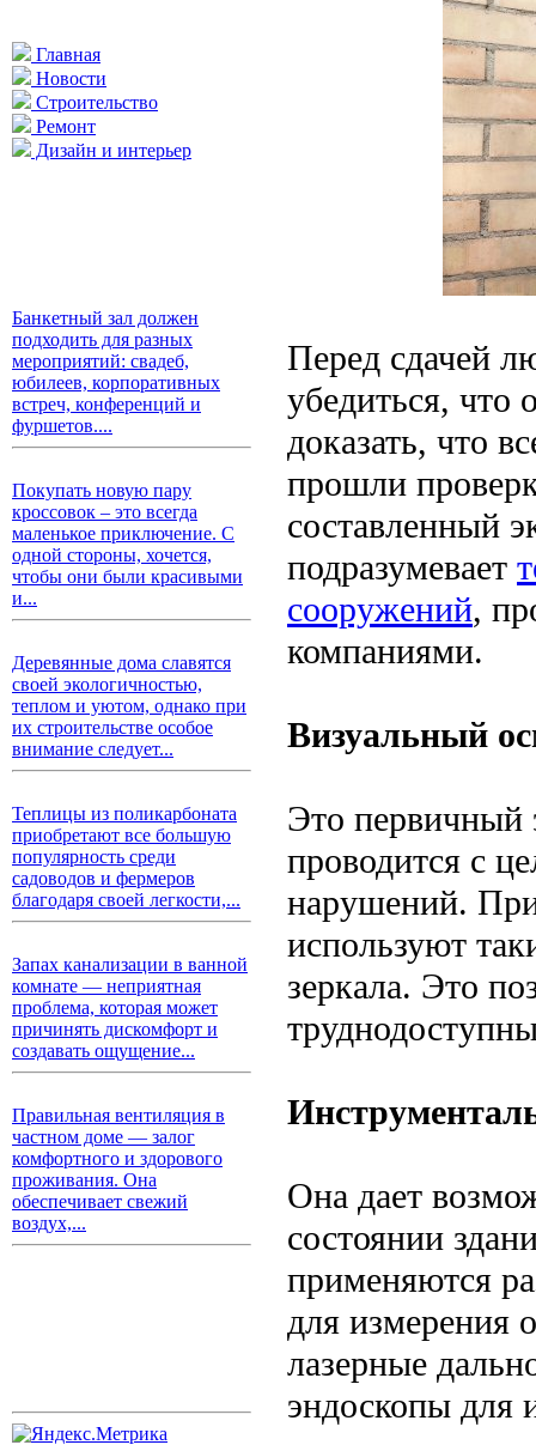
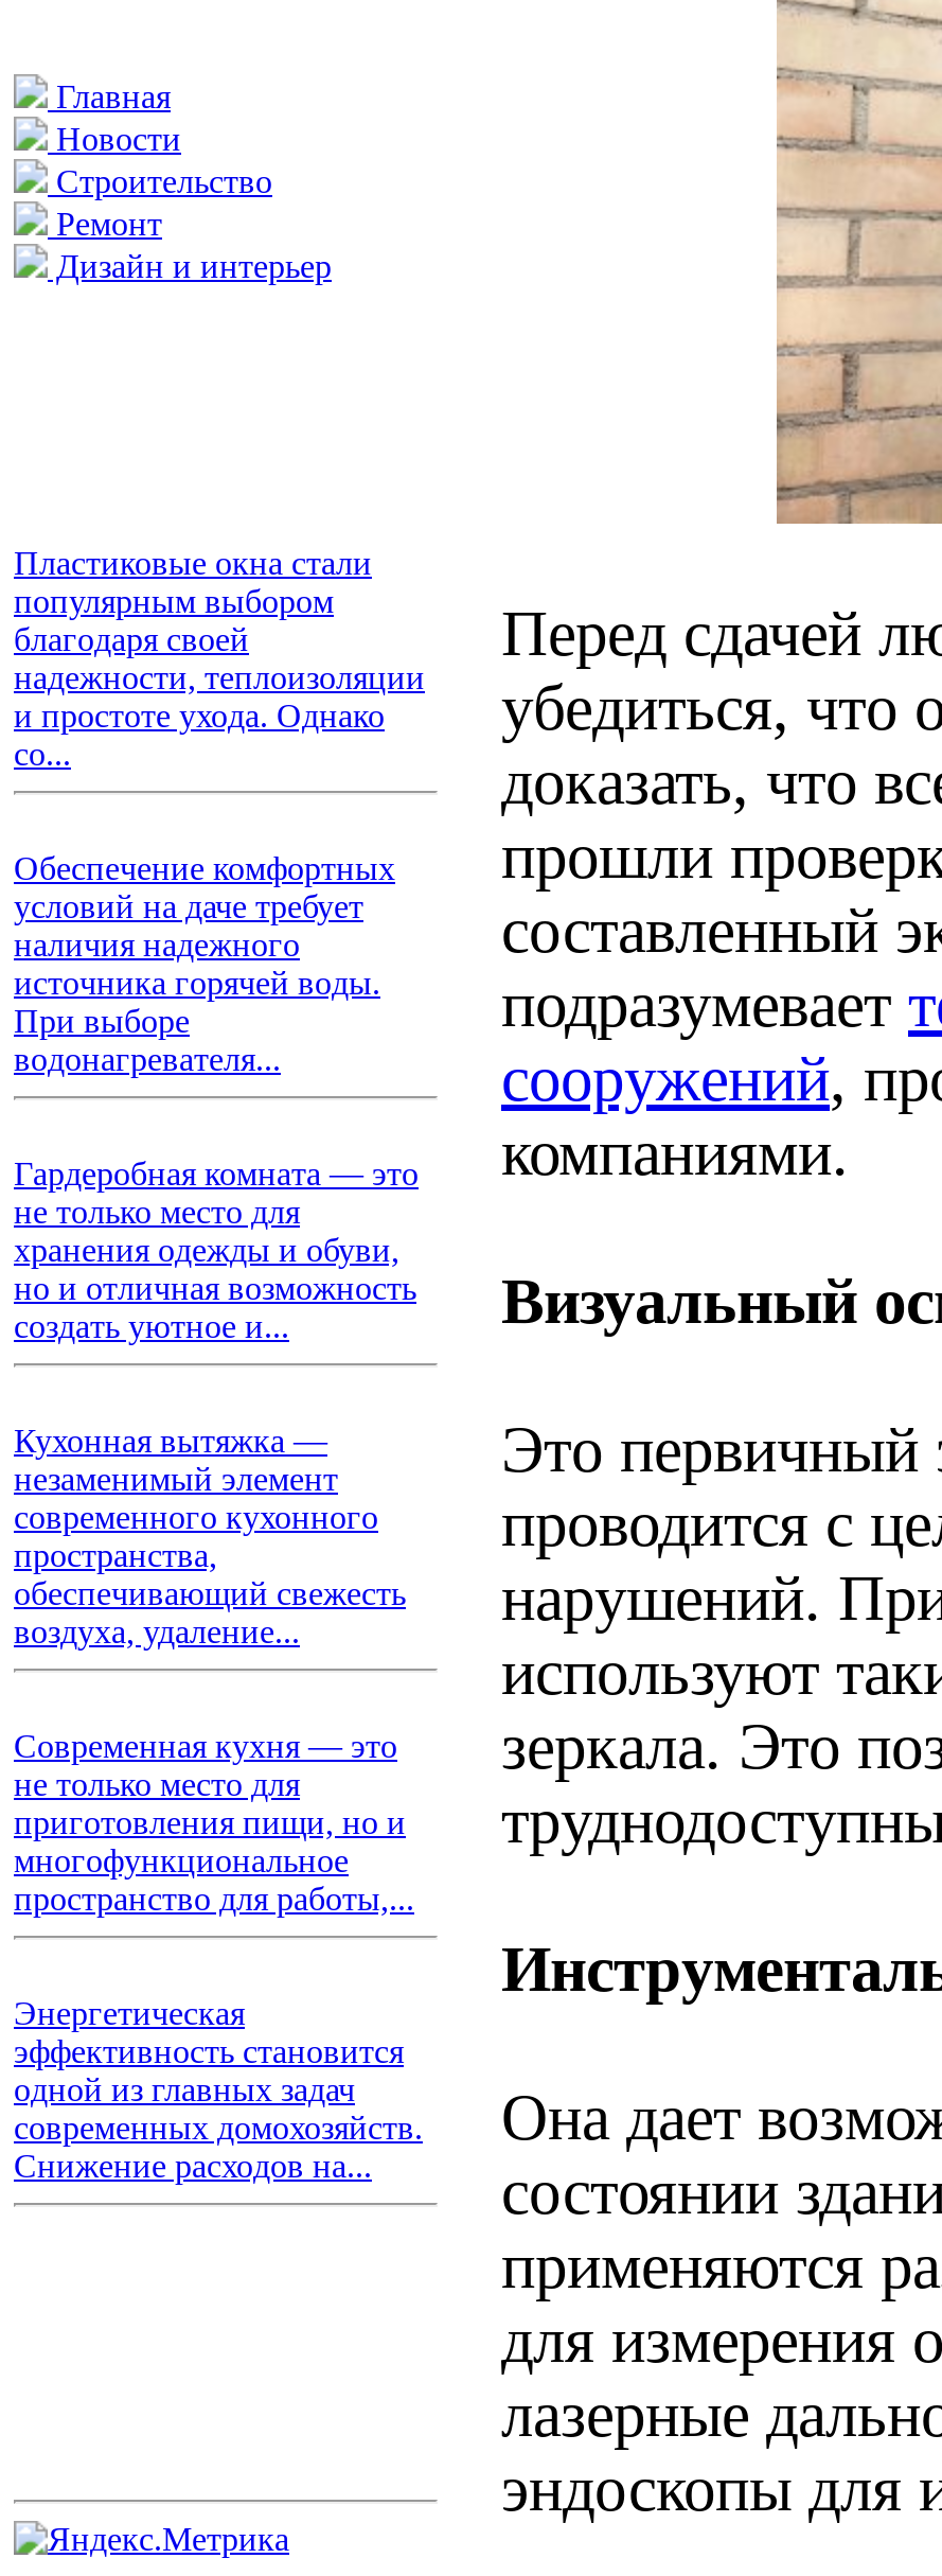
- Банкетный зал должен
- подходить для разных
- мероприятий: свадеб,
- юбилеев, корпоративных
- встреч, конференций и
- фуршетов....
+ Пластиковые окна стали
+ популярным выбором
+ благодаря своей
+ надежности, теплоизоляции
+ и простоте ухода. Однако
+ со...

- Покупать новую пару
- кроссовок – это всегда
- маленькое приключение. С
- одной стороны, хочется,
- чтобы они были красивыми
- и...
+ Обеспечение комфортных
+ условий на даче требует
+ наличия надежного
+ источника горячей воды.
+ При выборе
+ водонагревателя...

- Деревянные дома славятся
- своей экологичностью,
- теплом и уютом, однако при
- их строительстве особое
- внимание следует...
+ Гардеробная комната — это
+ не только место для
+ хранения одежды и обуви,
+ но и отличная возможность
+ создать уютное и...

- Теплицы из поликарбоната
- приобретают все большую
- популярность среди
- садоводов и фермеров
- благодаря своей легкости,...
+ Кухонная вытяжка —
+ незаменимый элемент
+ современного кухонного
+ пространства,
+ обеспечивающий свежесть
+ воздуха, удаление...

- Запах канализации в ванной
- комнате — неприятная
- проблема, которая может
- причинять дискомфорт и
- создавать ощущение...
+ Современная кухня — это
+ не только место для
+ приготовления пищи, но и
+ многофункциональное
+ пространство для работы,...

- Правильная вентиляция в
- частном доме — залог
- комфортного и здорового
- проживания. Она
- обеспечивает свежий
- воздух,...
+ Энергетическая
+ эффективность становится
+ одной из главных задач
+ современных домохозяйств.
+ Снижение расходов на...
